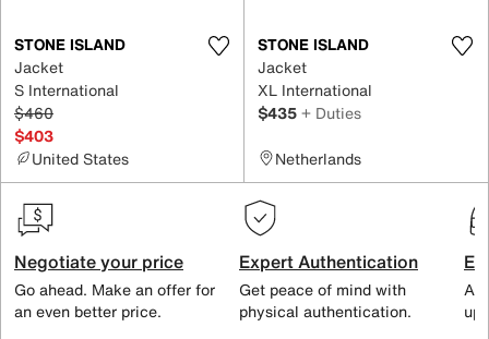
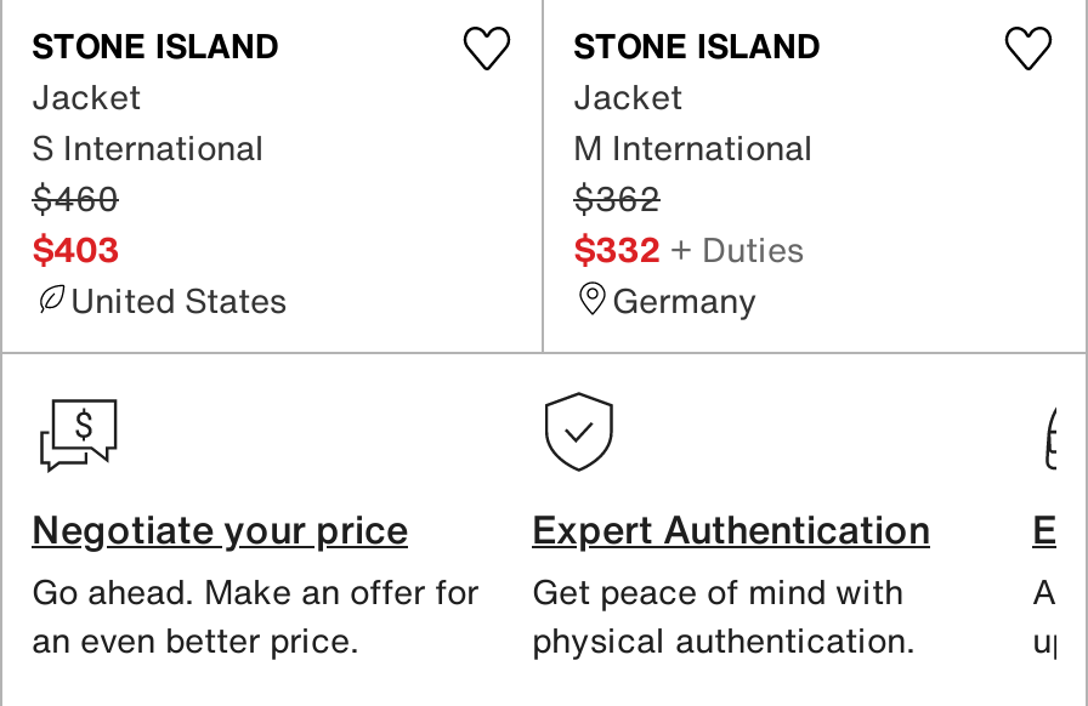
- XL International
- $435 + Duties
- Netherlands
+ M International
+ $362
+ $332 + Duties
+ Germany
